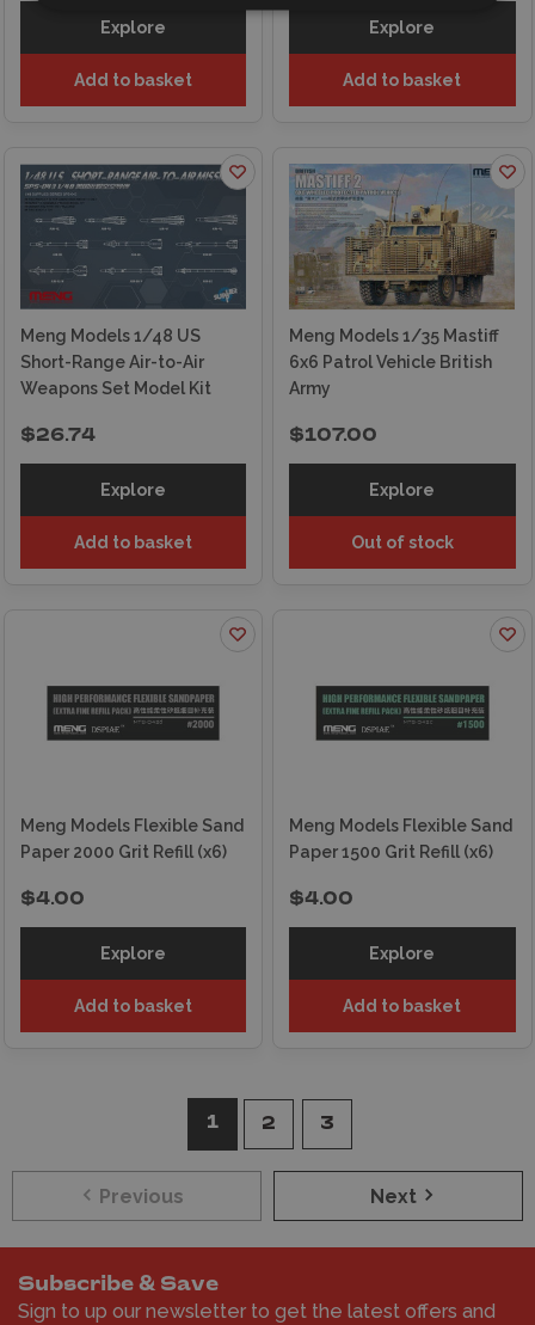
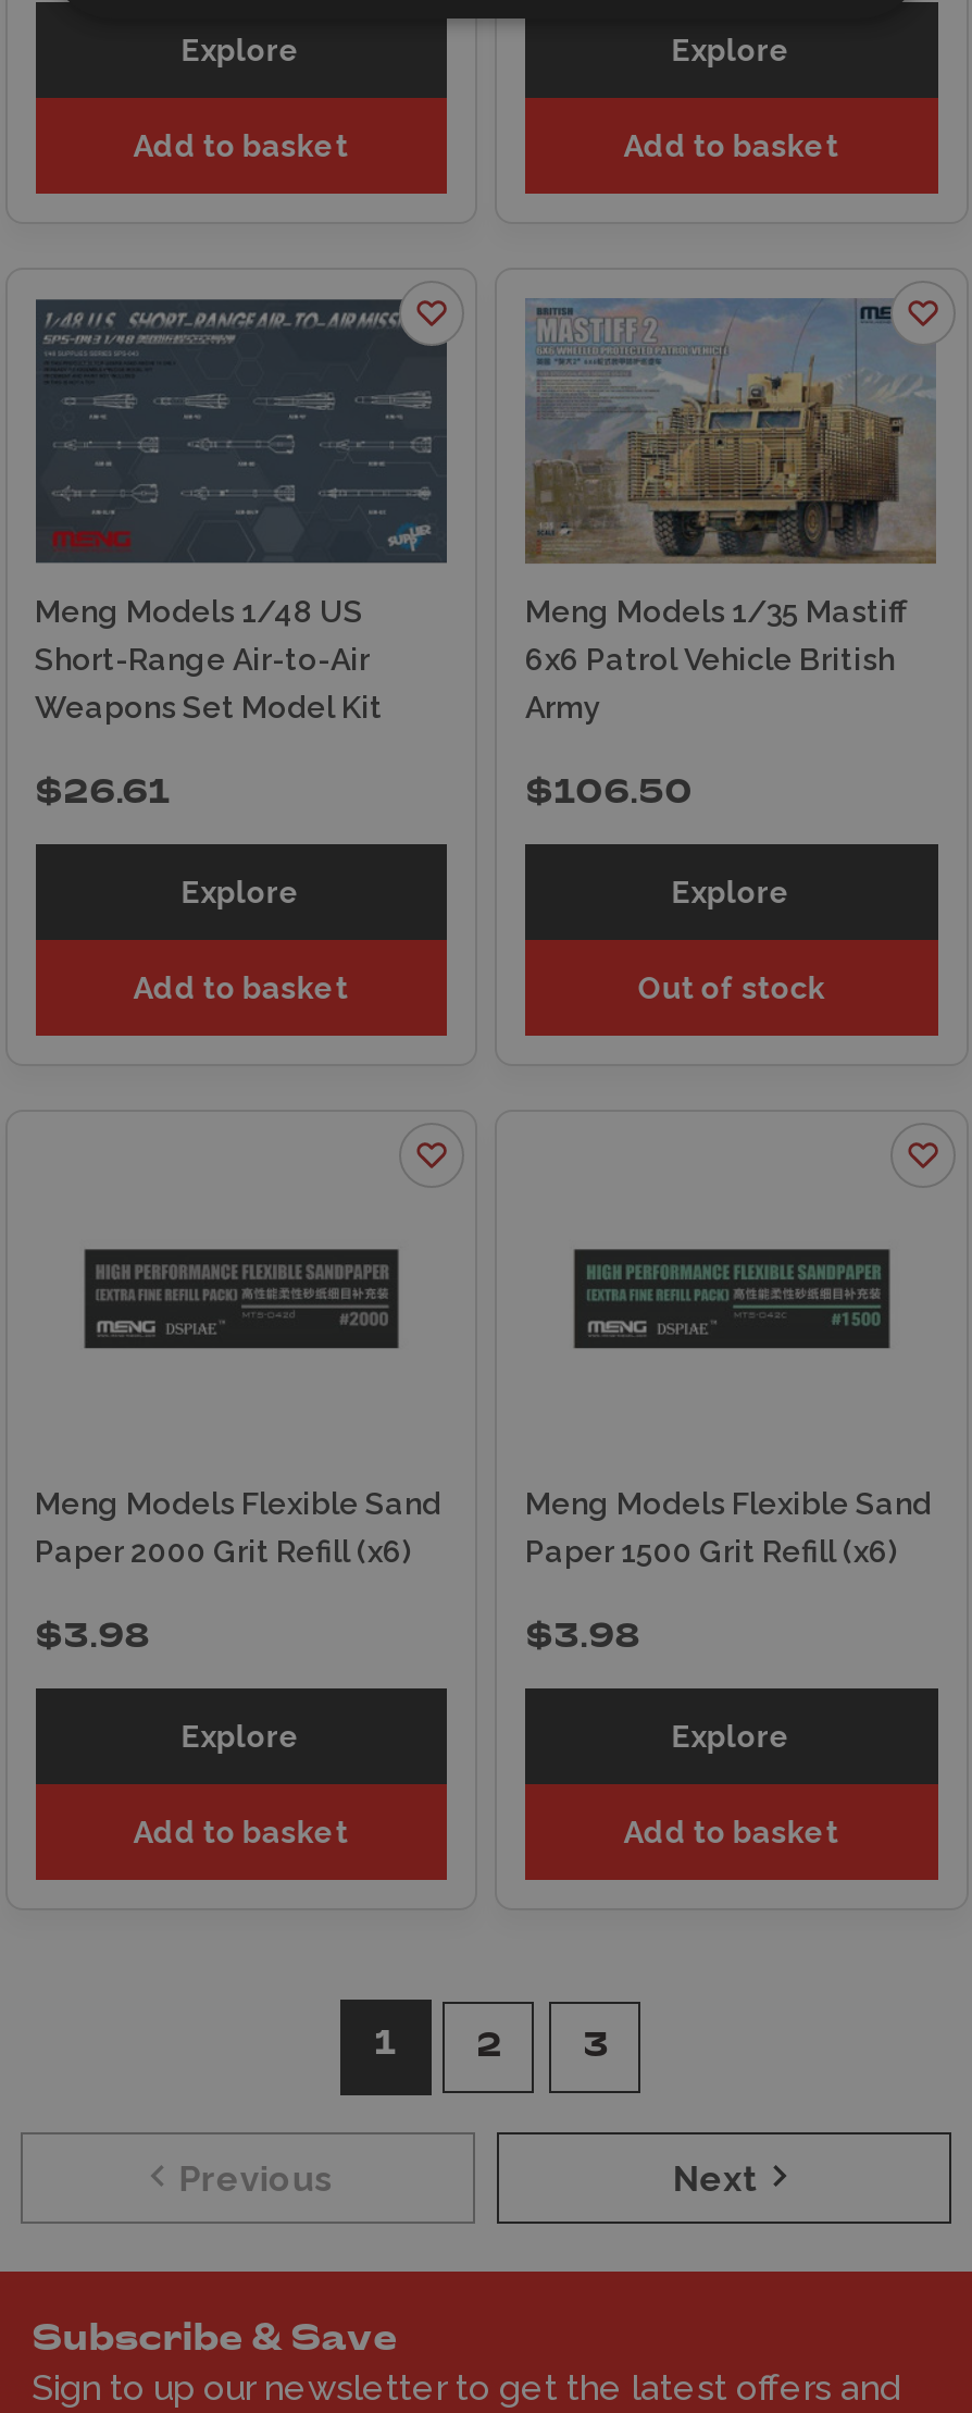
- $26.74
+ $26.61

- $107.00
+ $106.50

- $4.00
+ $3.98

- $4.00
+ $3.98
